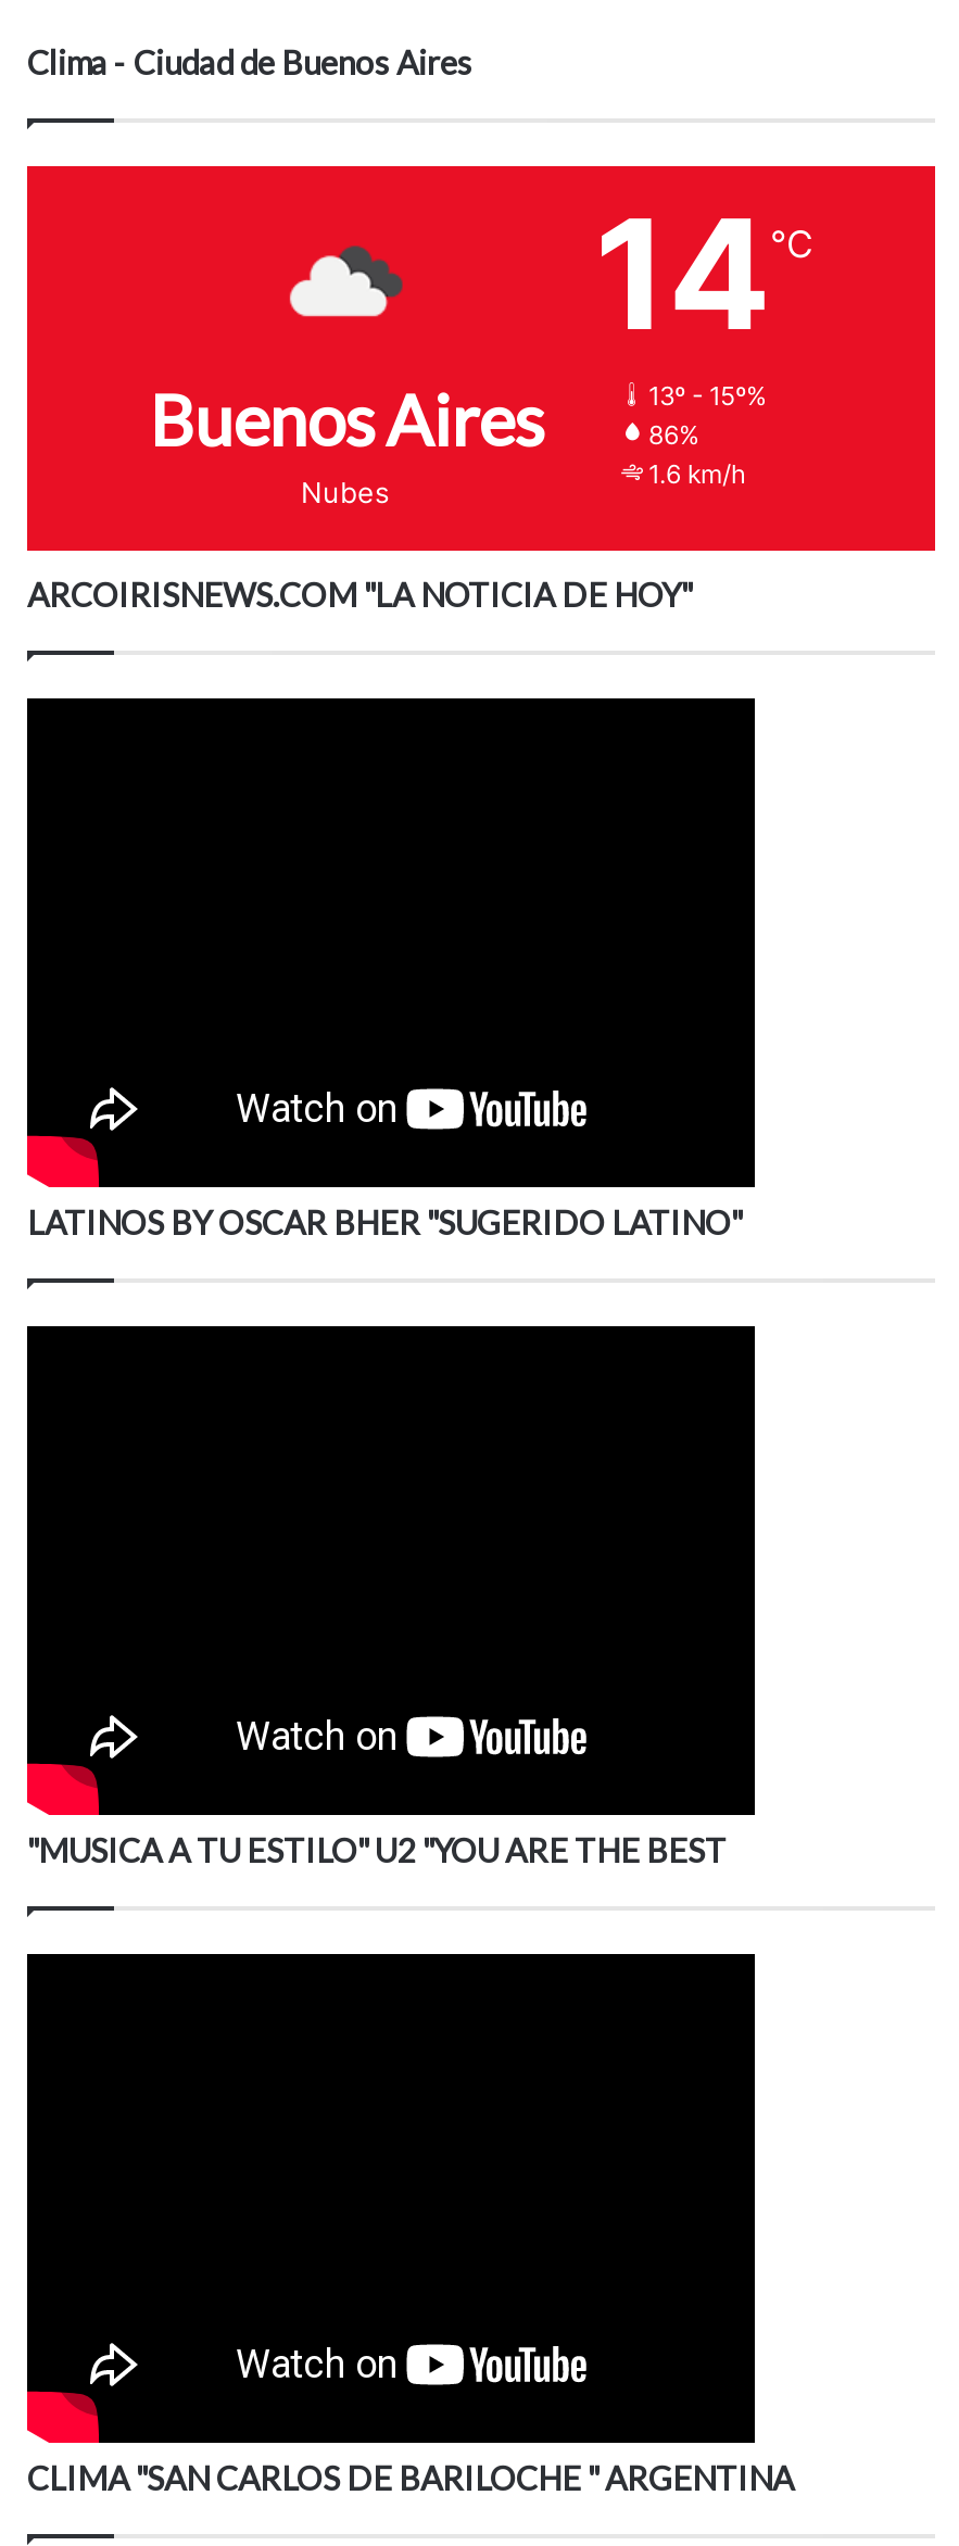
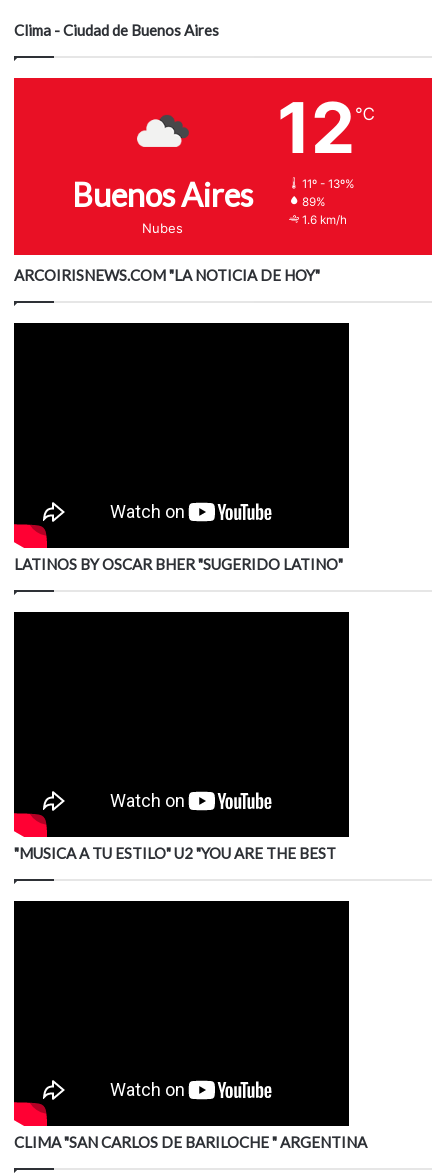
- 14℃
- 13º - 15º%
- 86%
+ 12℃
+ 11º - 13º%
+ 89%
